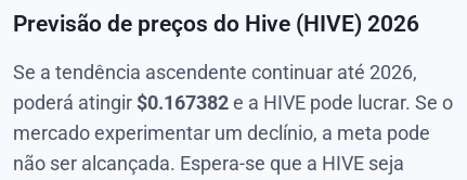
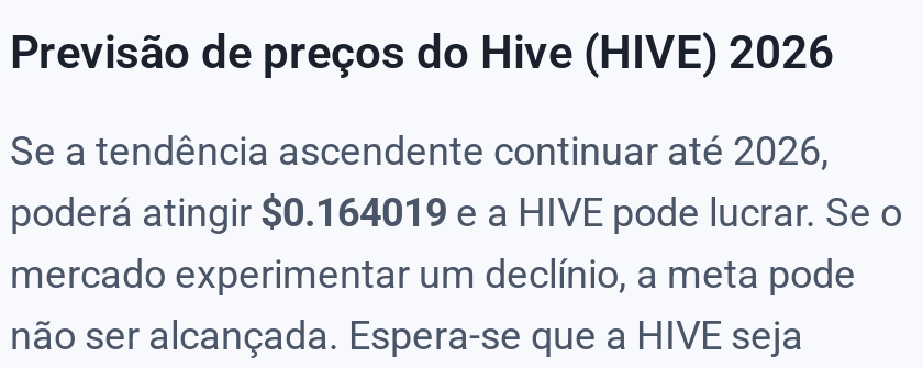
- poderá atingir $0.167382 e a HIVE pode lucrar. Se o
+ poderá atingir $0.164019 e a HIVE pode lucrar. Se o
